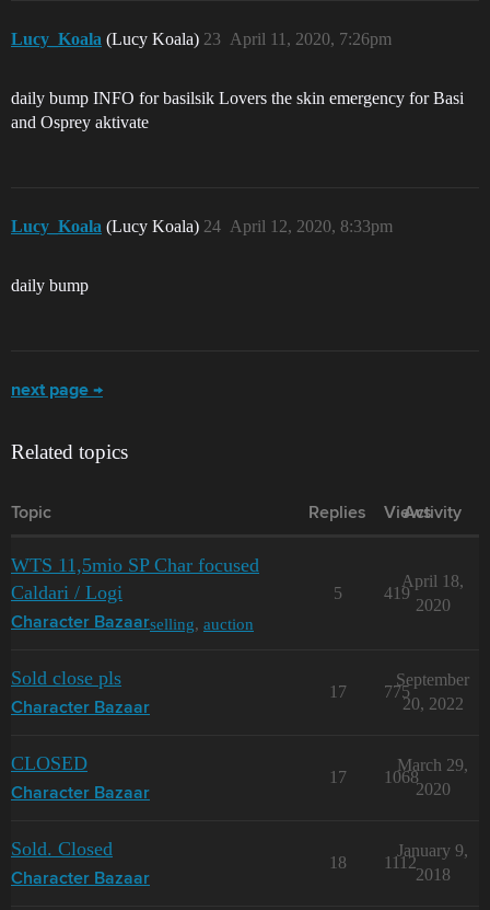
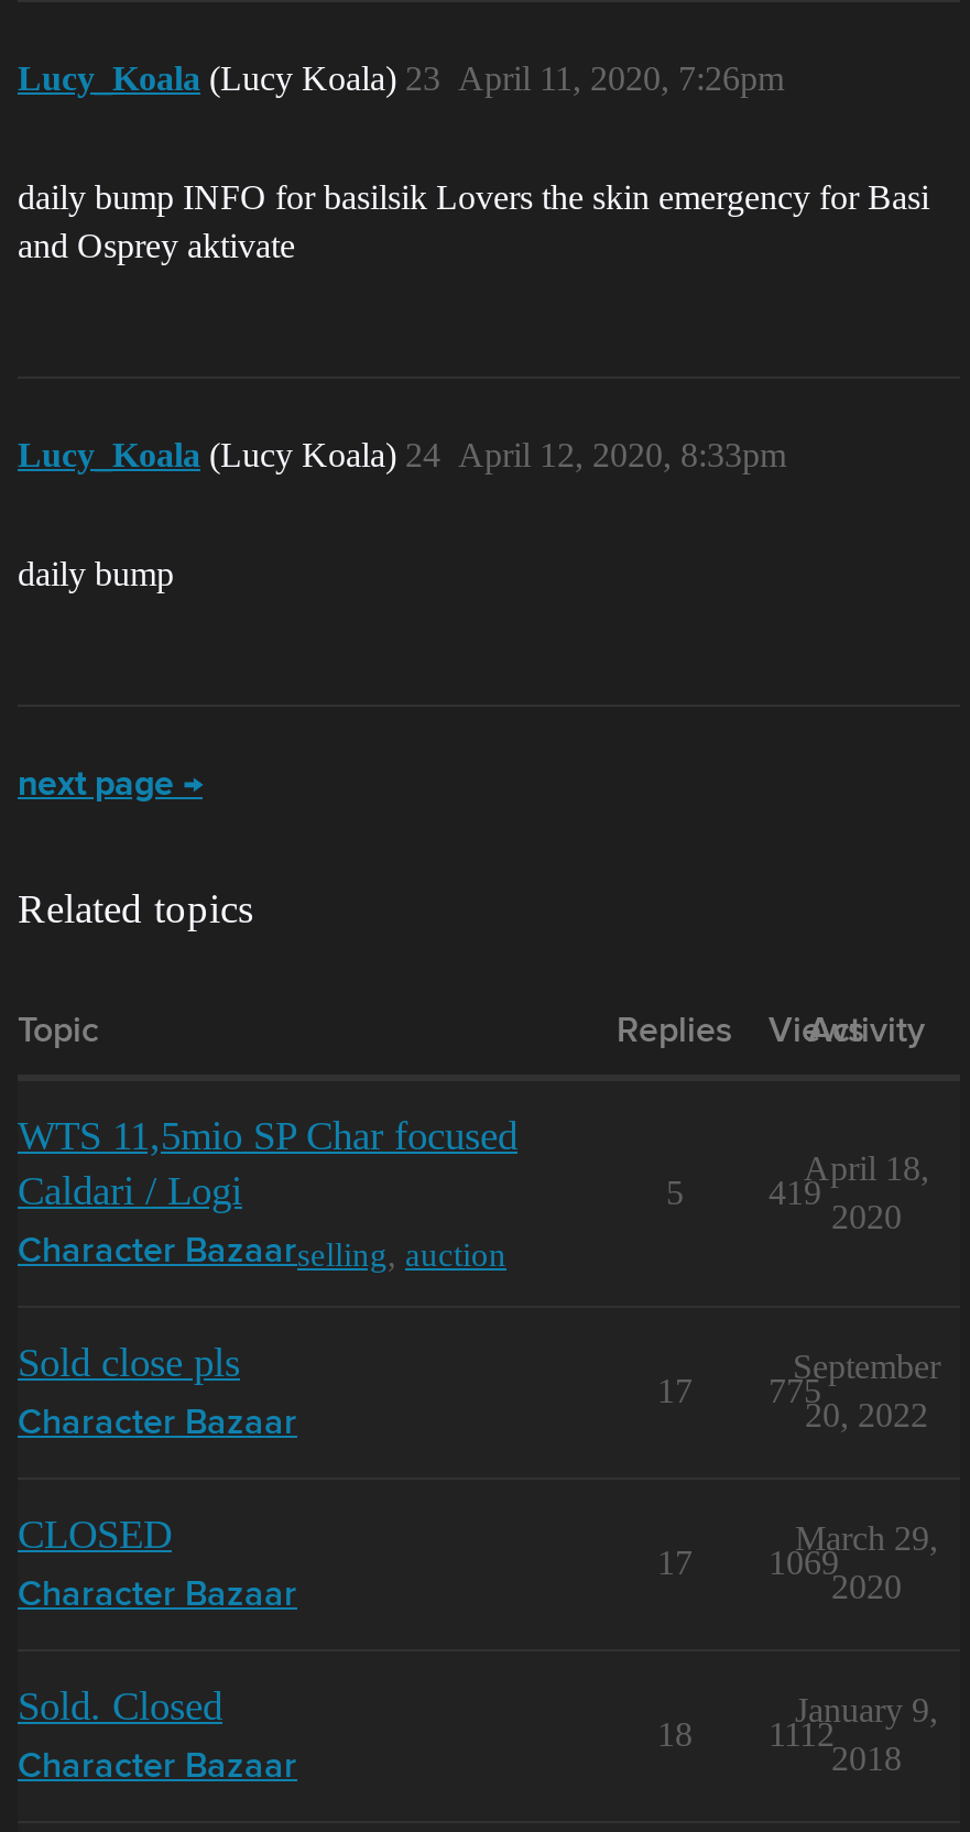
- 1068
+ 1069
